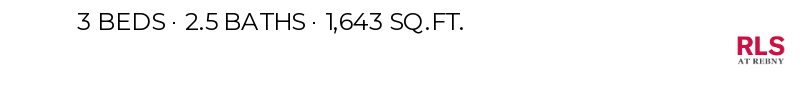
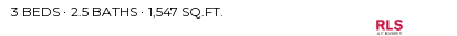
- 3 BEDS 2.5 BATHS 1,643 SQ.FT.
+ 3 BEDS 2.5 BATHS 1,547 SQ.FT.
